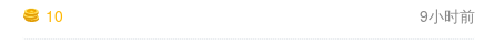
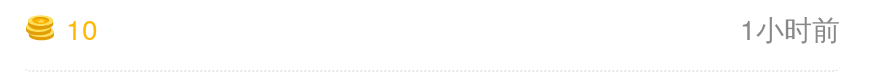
- 9小时前
+ 1小时前
